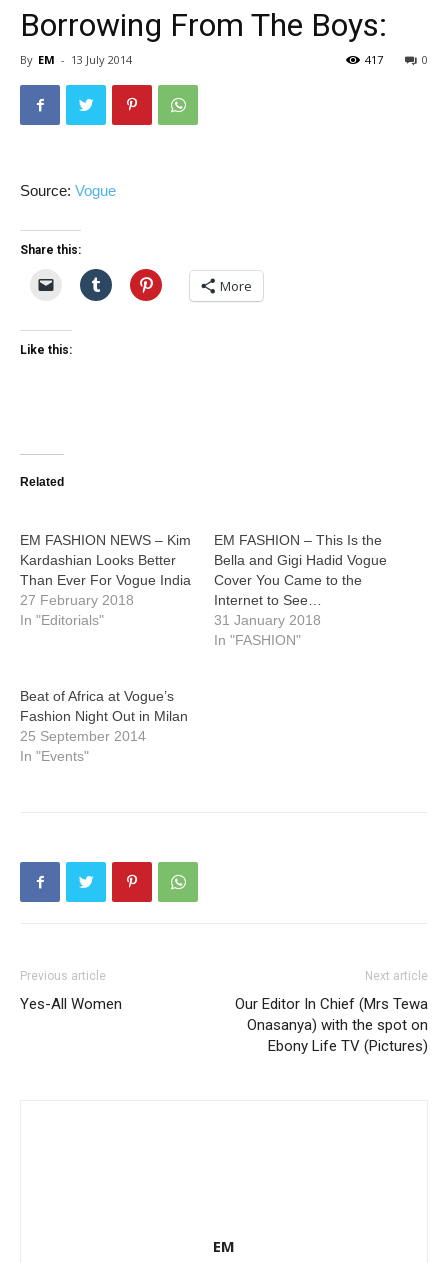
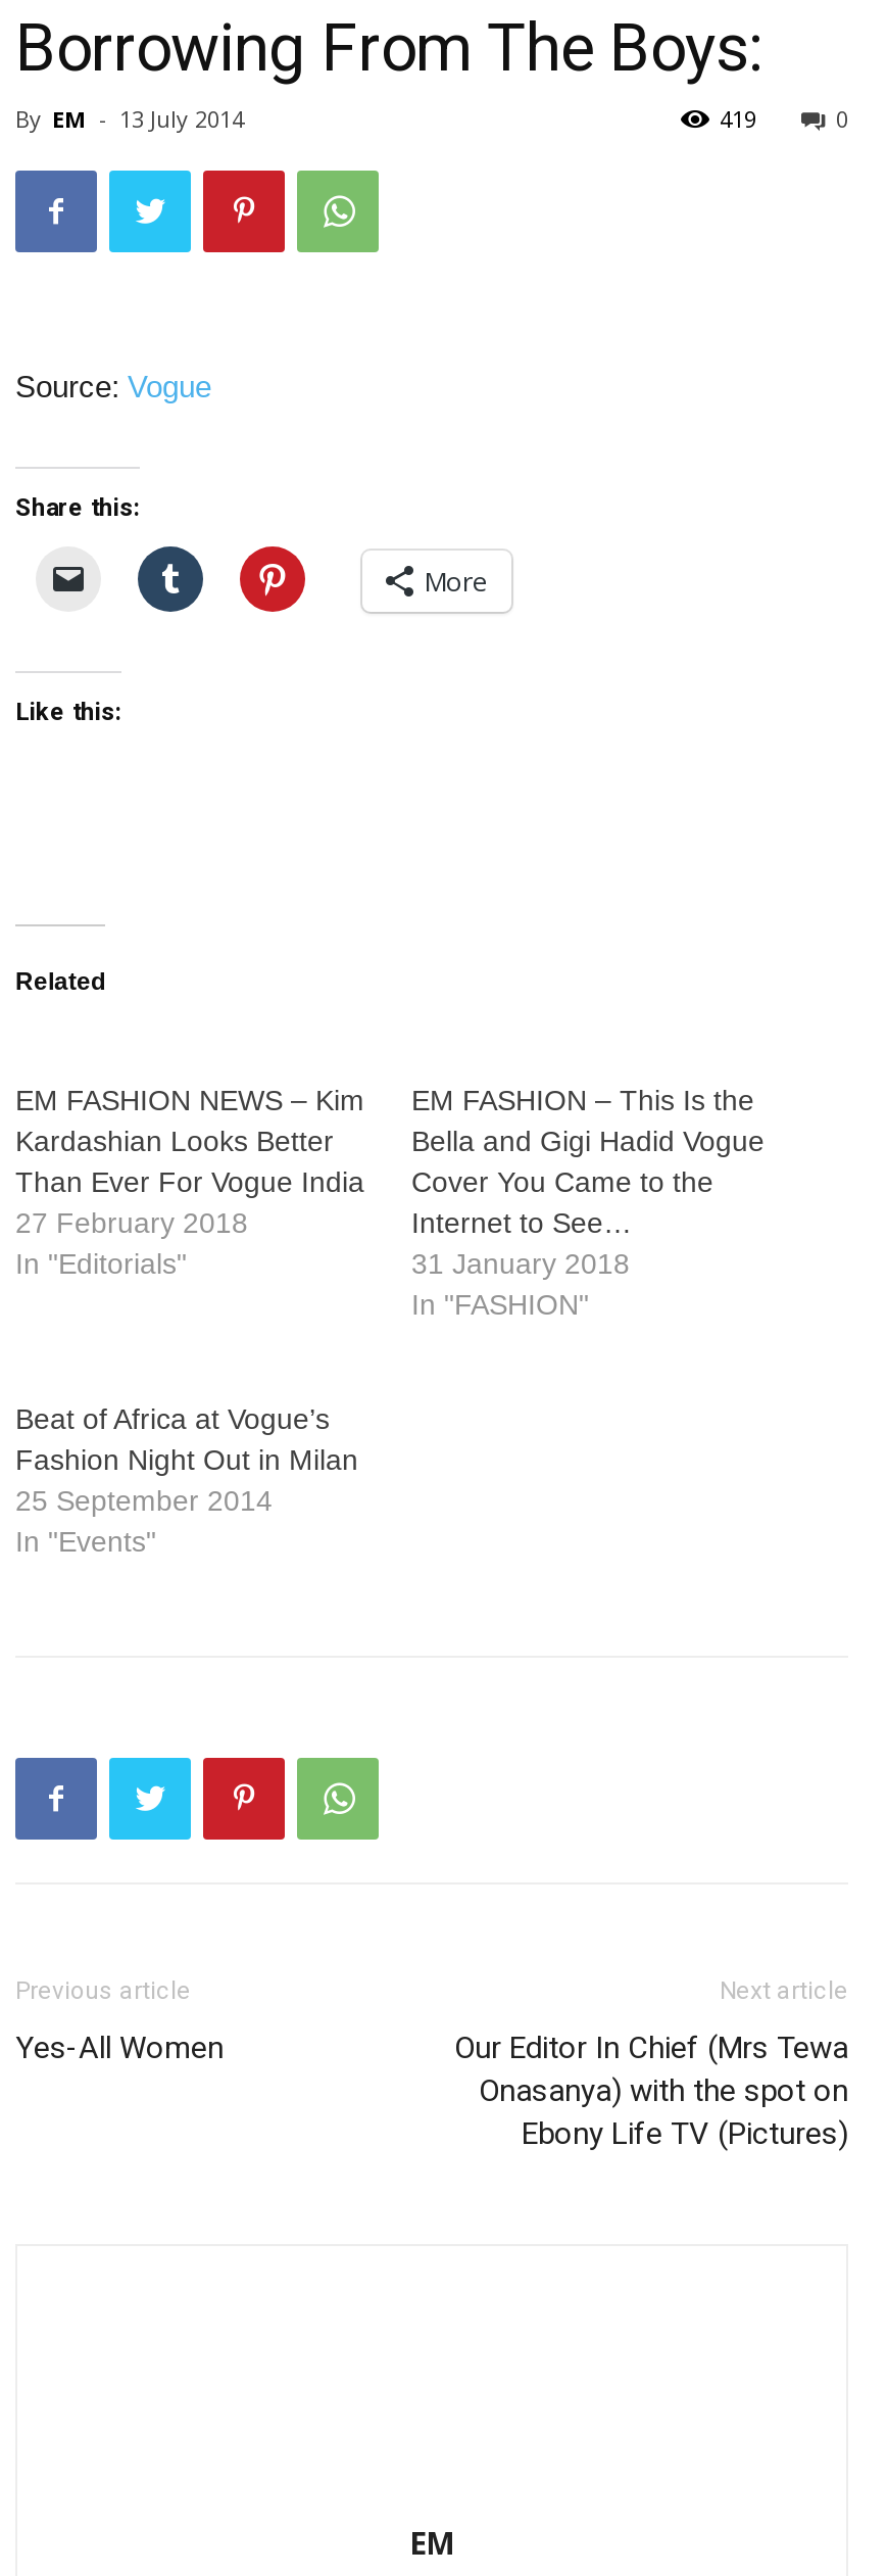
- 417
+ 419
